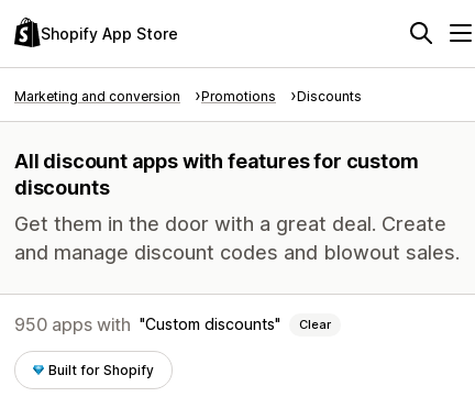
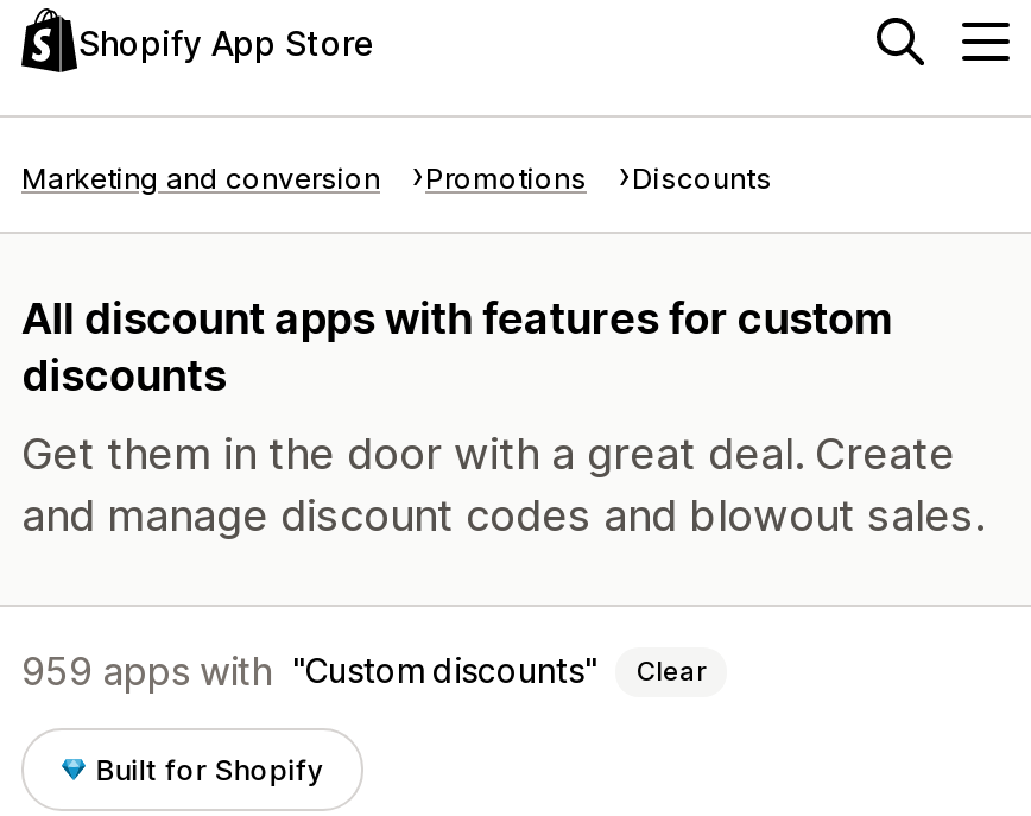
- 950 apps with Custom discounts Clear
+ 959 apps with Custom discounts Clear
